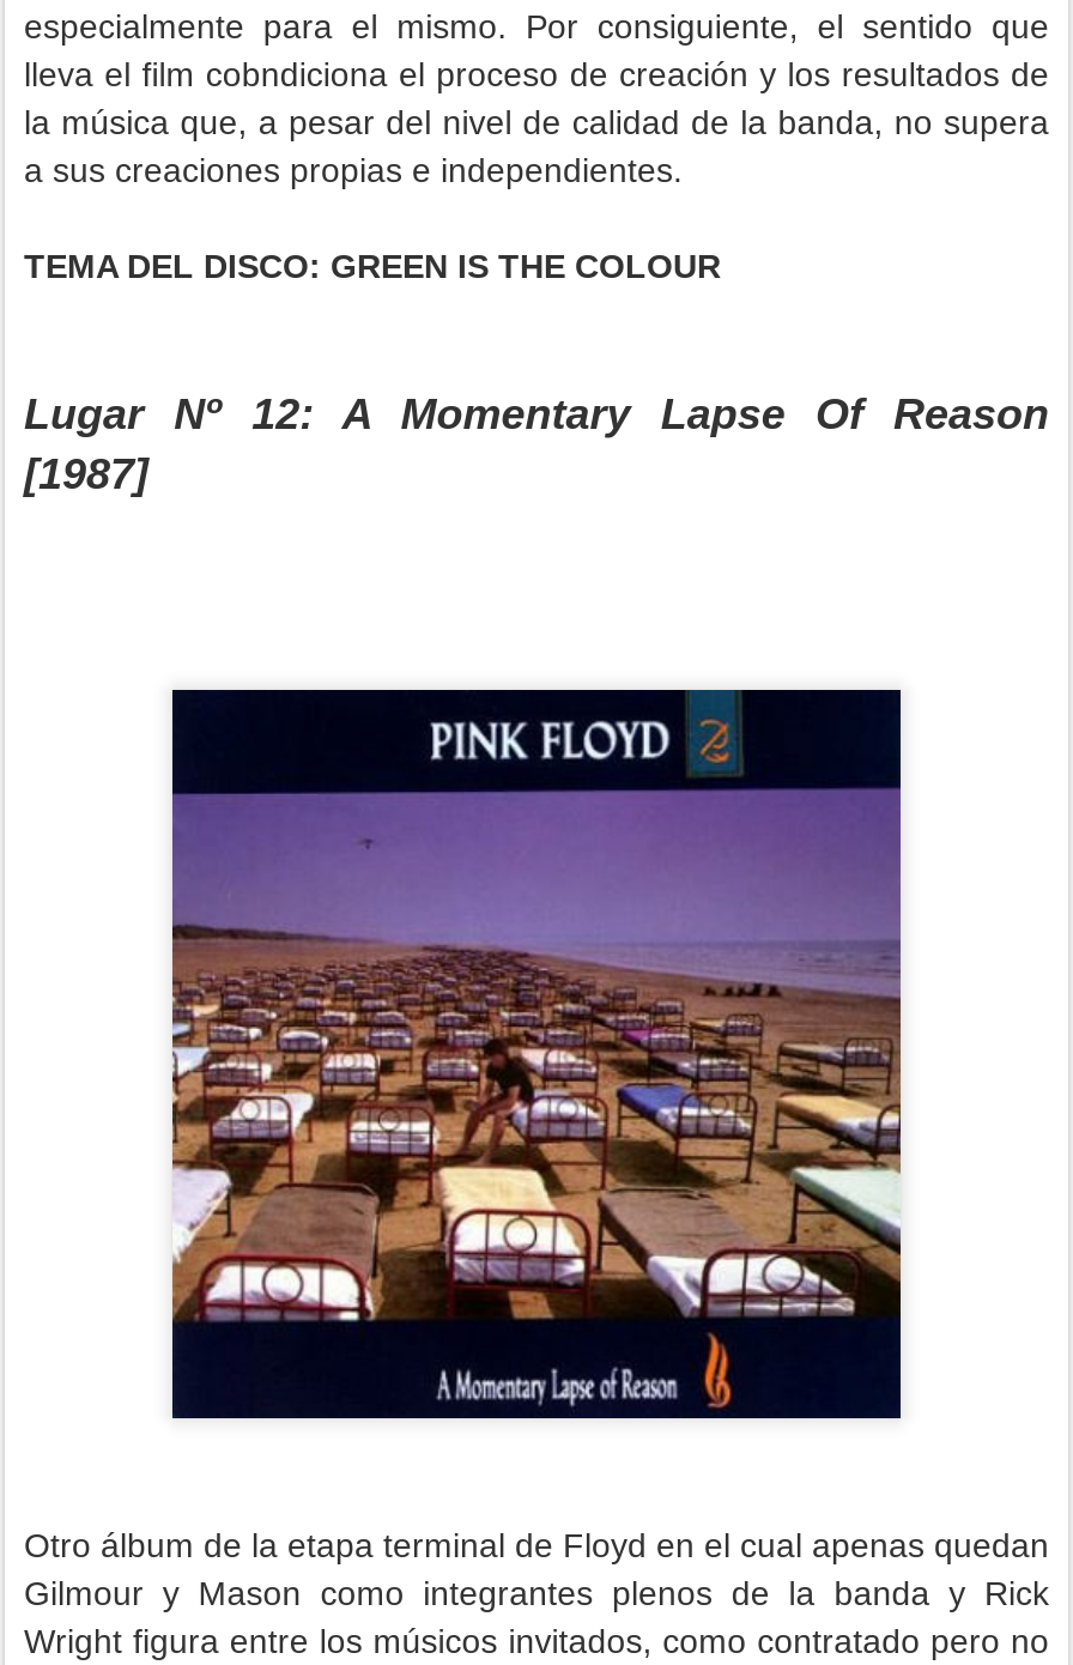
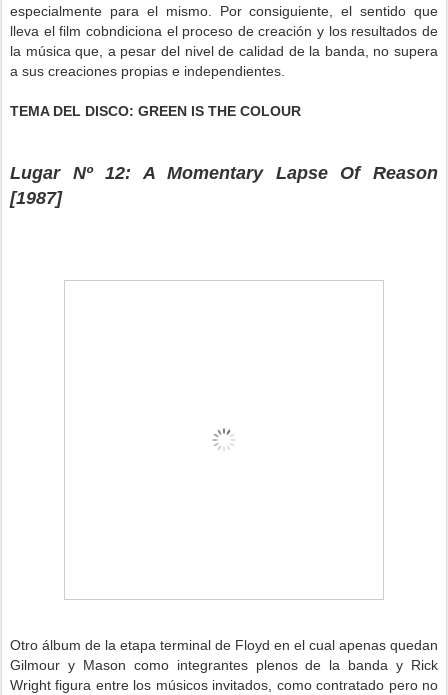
- [image]
